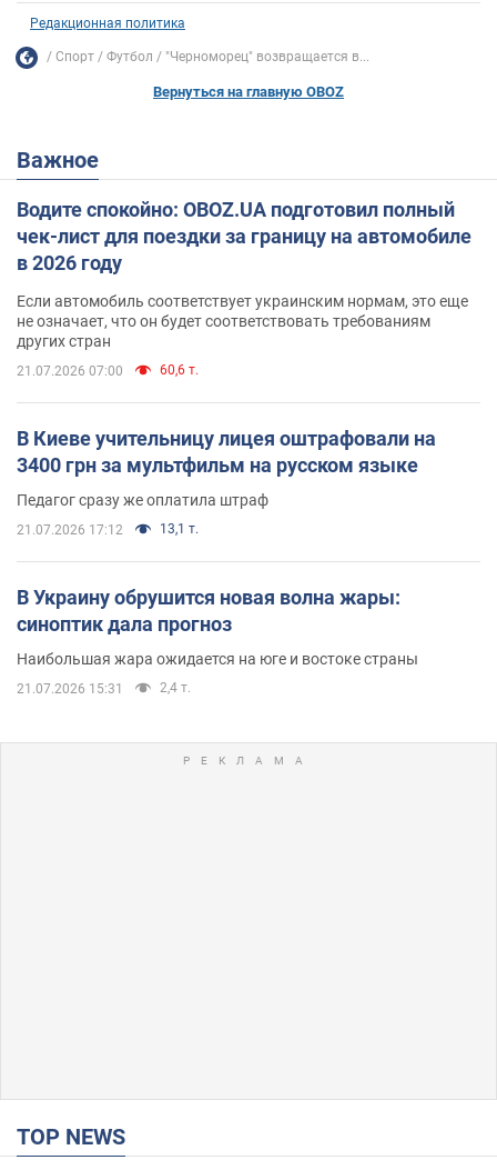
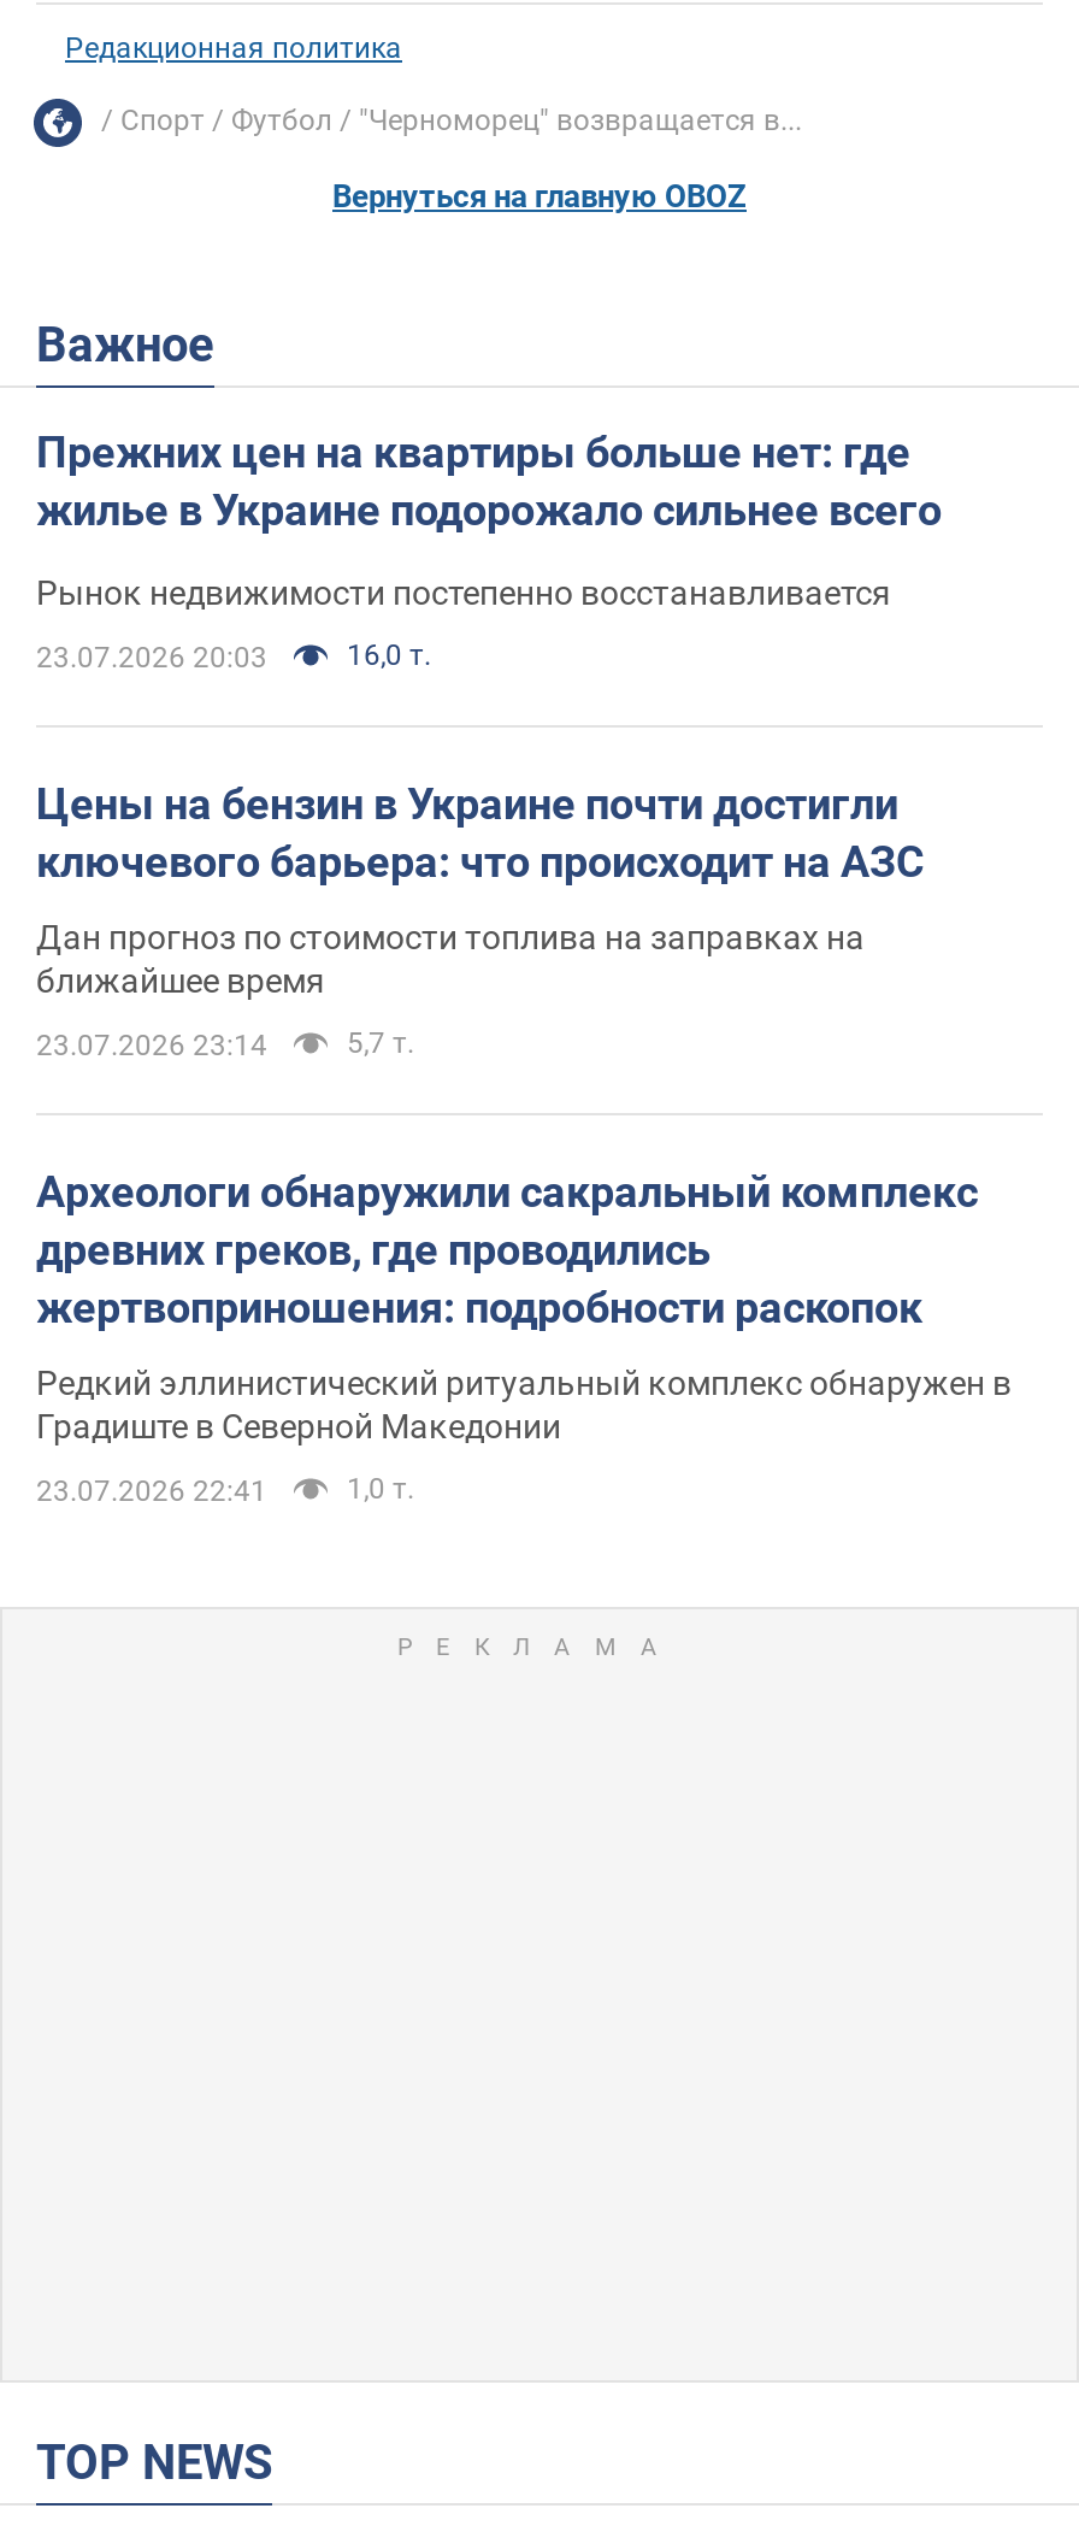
- Водите спокойно: OBOZ.UA подготовил полный
- чек-лист для поездки за границу на автомобиле
- в 2026 году
+ Прежних цен на квартиры больше нет: где
+ жилье в Украине подорожало сильнее всего

- Если автомобиль соответствует украинским нормам, это еще
- не означает, что он будет соответствовать требованиям
- других стран
+ Рынок недвижимости постепенно восстанавливается

- 21.07.2026 07:00
- 60,6 т.
+ 23.07.2026 20:03
+ 16,0 т.

- В Киеве учительницу лицея оштрафовали на
- 3400 грн за мультфильм на русском языке
+ Цены на бензин в Украине почти достигли
+ ключевого барьера: что происходит на АЗС

- Педагог сразу же оплатила штраф
+ Дан прогноз по стоимости топлива на заправках на
+ ближайшее время

- 21.07.2026 17:12
- 13,1 т.
+ 23.07.2026 23:14
+ 5,7 т.

- В Украину обрушится новая волна жары:
- синоптик дала прогноз
+ Археологи обнаружили сакральный комплекс
+ древних греков, где проводились
+ жертвоприношения: подробности раскопок

- Наибольшая жара ожидается на юге и востоке страны
+ Редкий эллинистический ритуальный комплекс обнаружен в
+ Градиште в Северной Македонии

- 21.07.2026 15:31
- 2,4 т.
+ 23.07.2026 22:41
+ 1,0 т.
